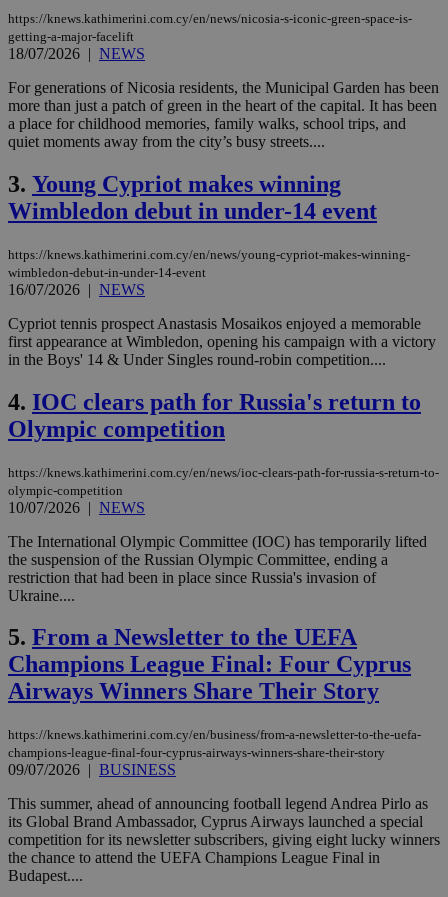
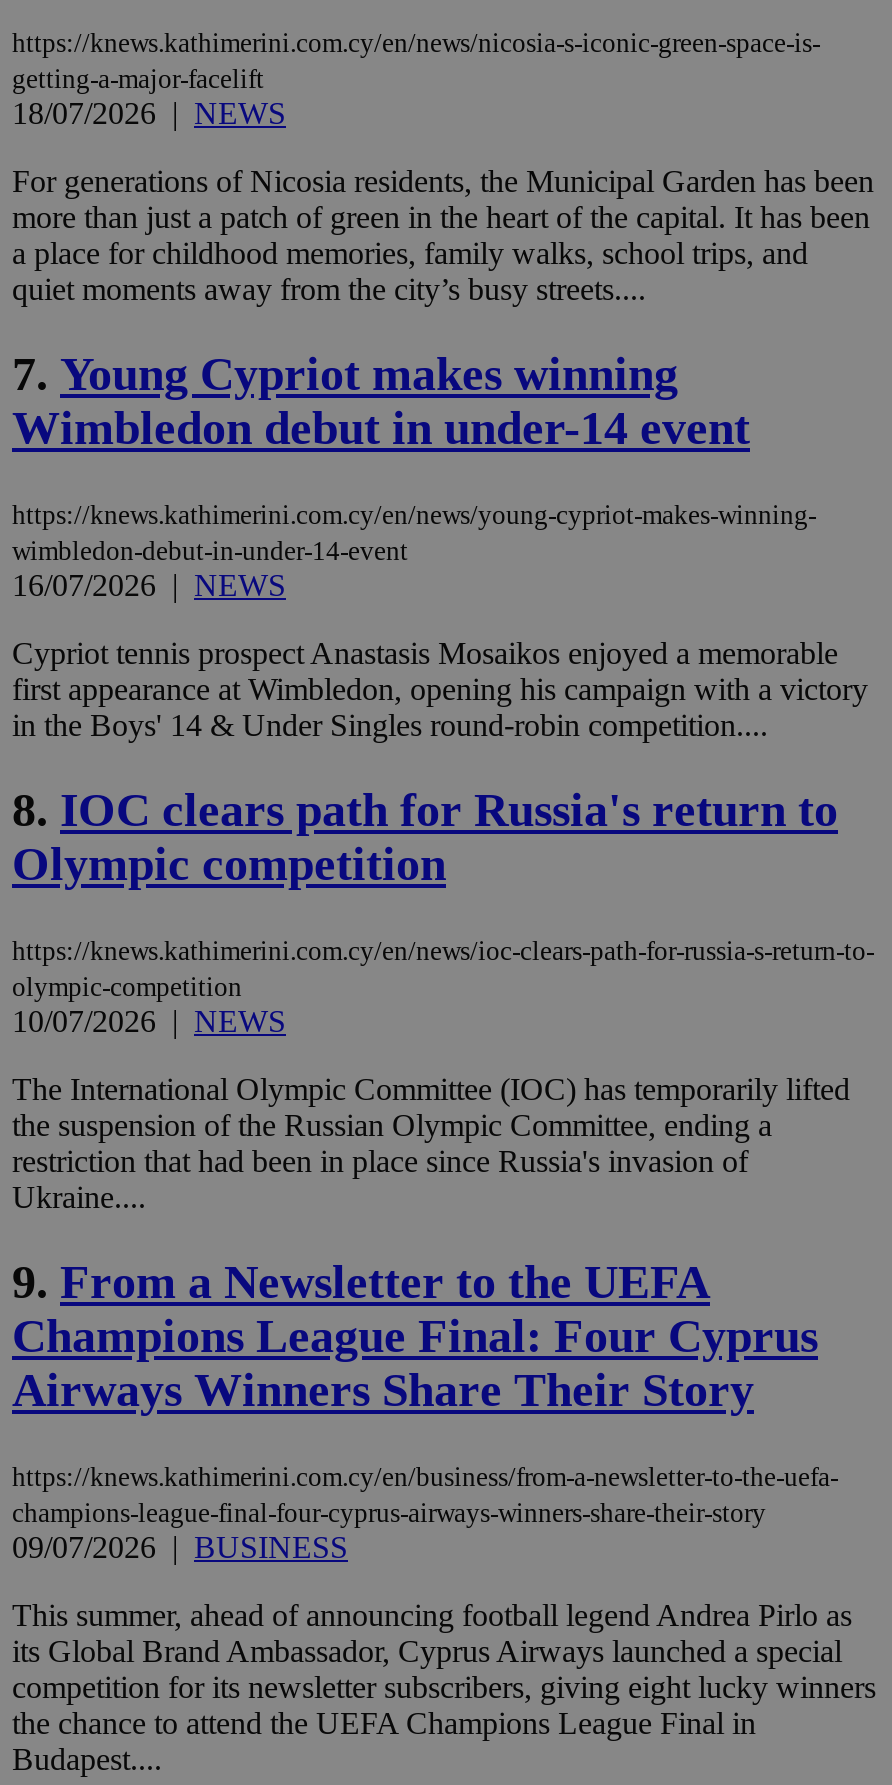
- 3. Young Cypriot makes winning
+ 7. Young Cypriot makes winning

- 4. IOC clears path for Russia's return to
+ 8. IOC clears path for Russia's return to

- 5. From a Newsletter to the UEFA
+ 9. From a Newsletter to the UEFA
